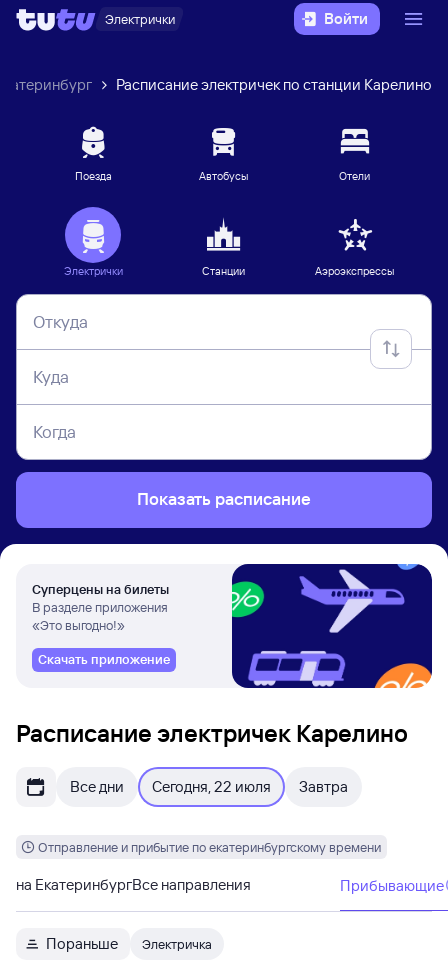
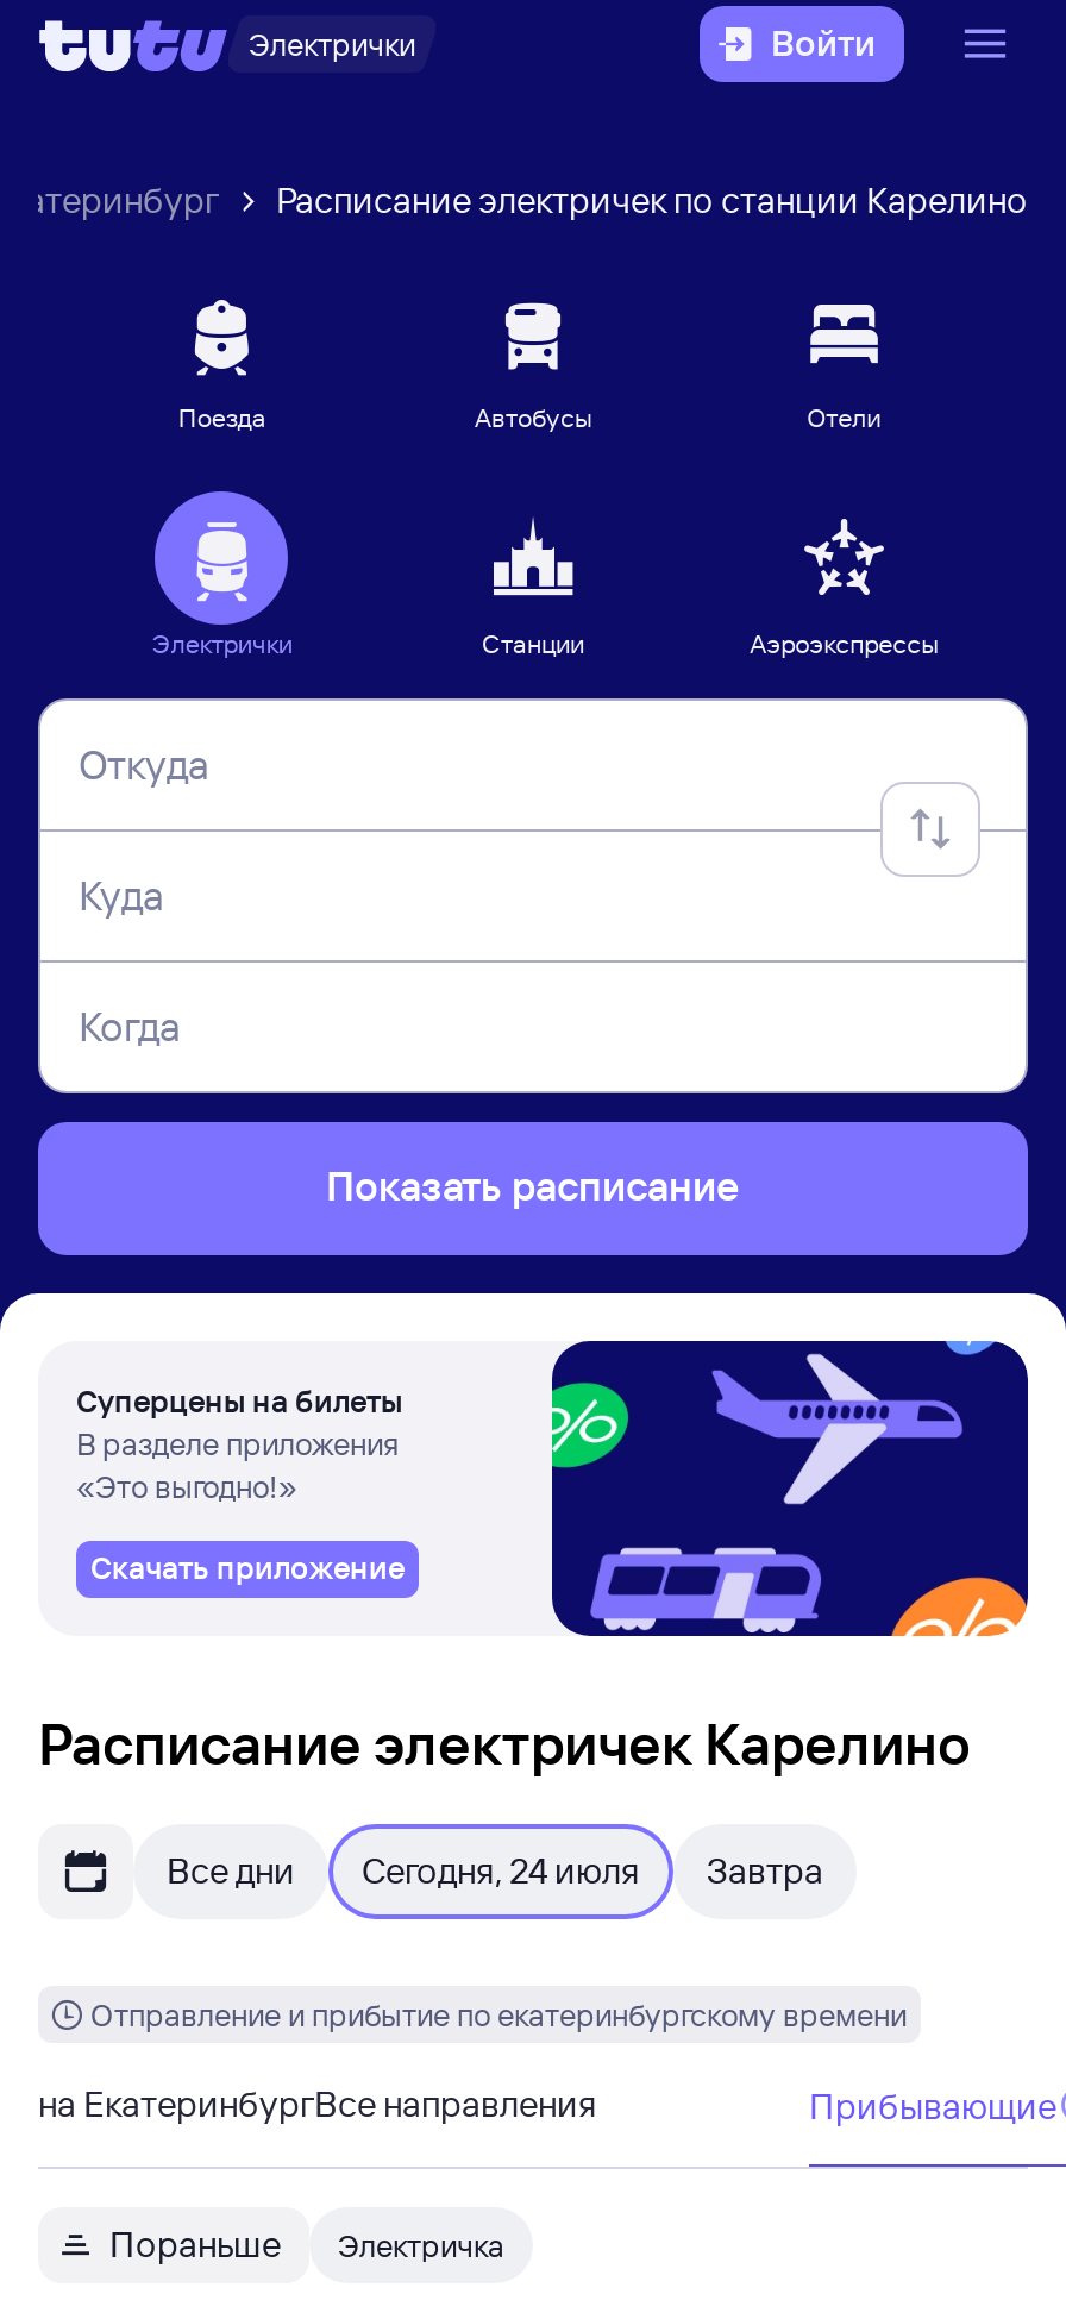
- Все дни Сегодня, 22 июля Завтра
+ Все дни Сегодня, 24 июля Завтра
